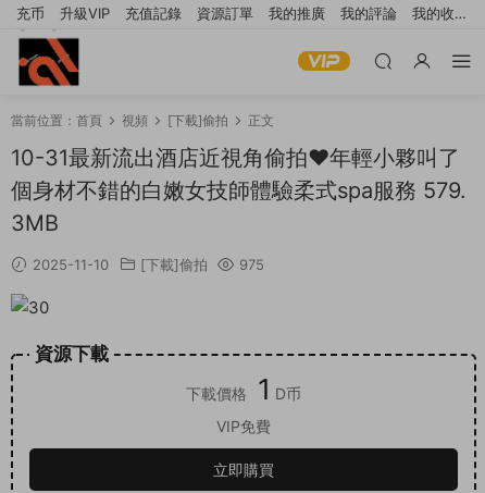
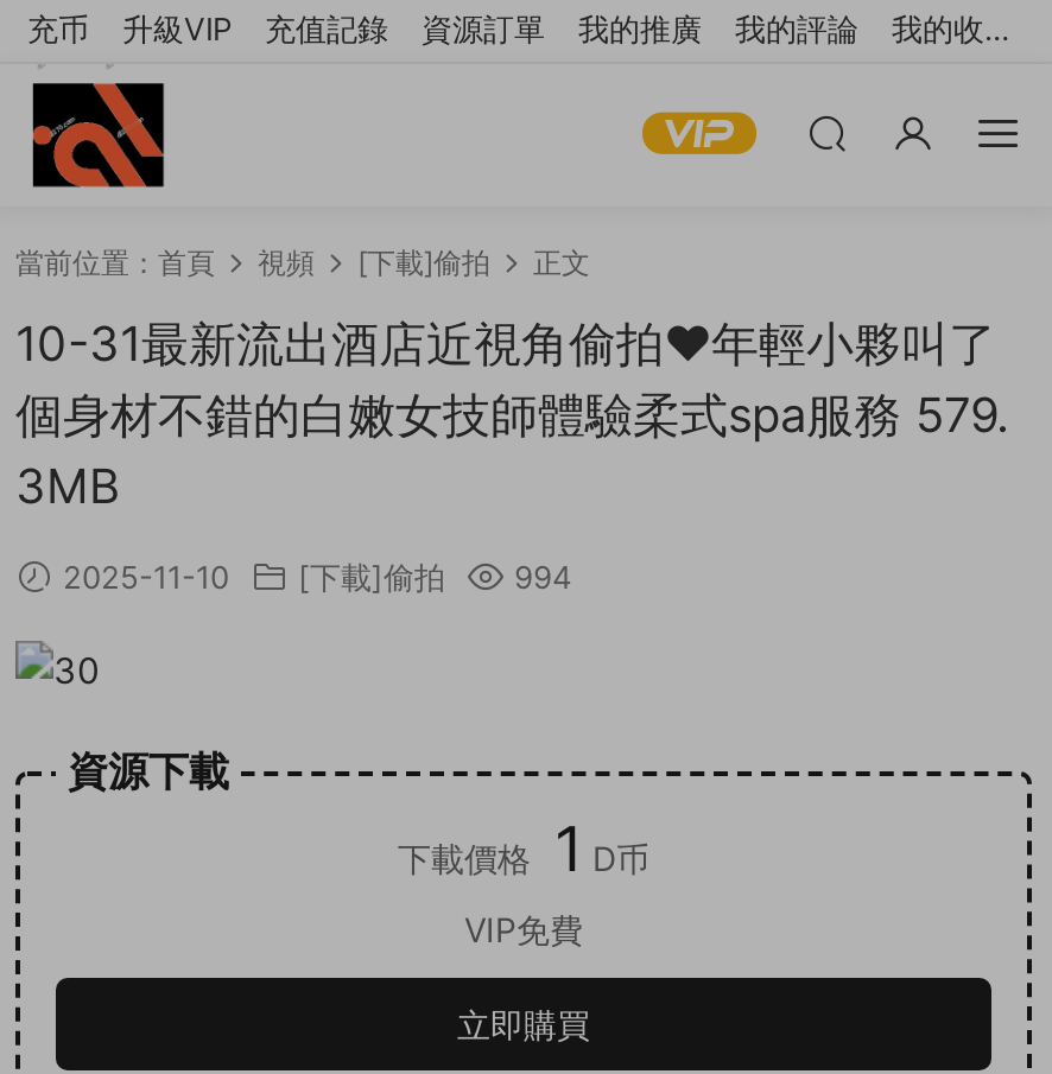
- 2025-11-10 [下載]偷拍 975
+ 2025-11-10 [下載]偷拍 994
